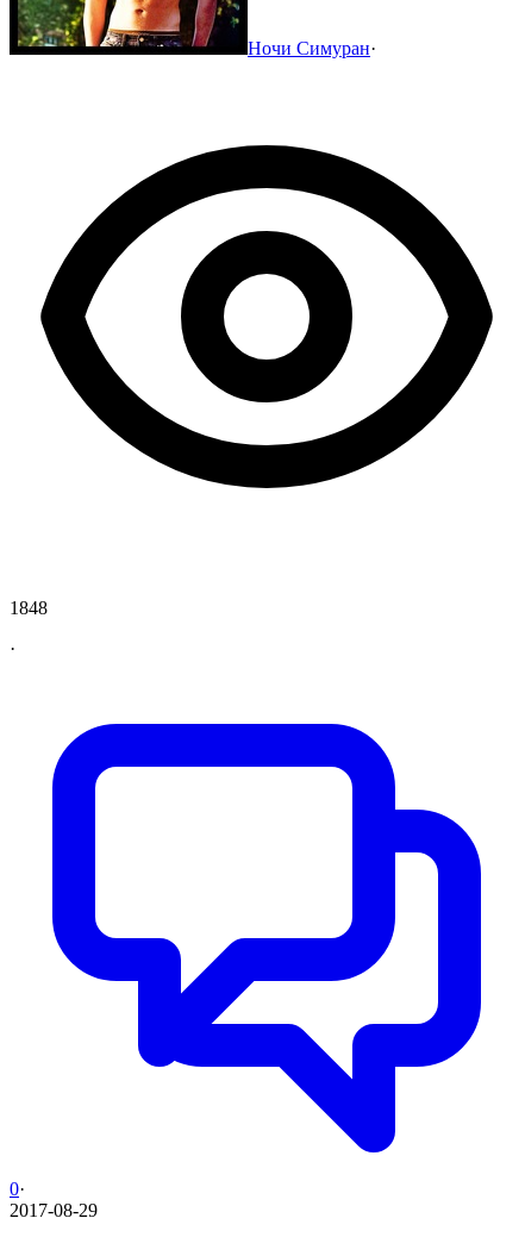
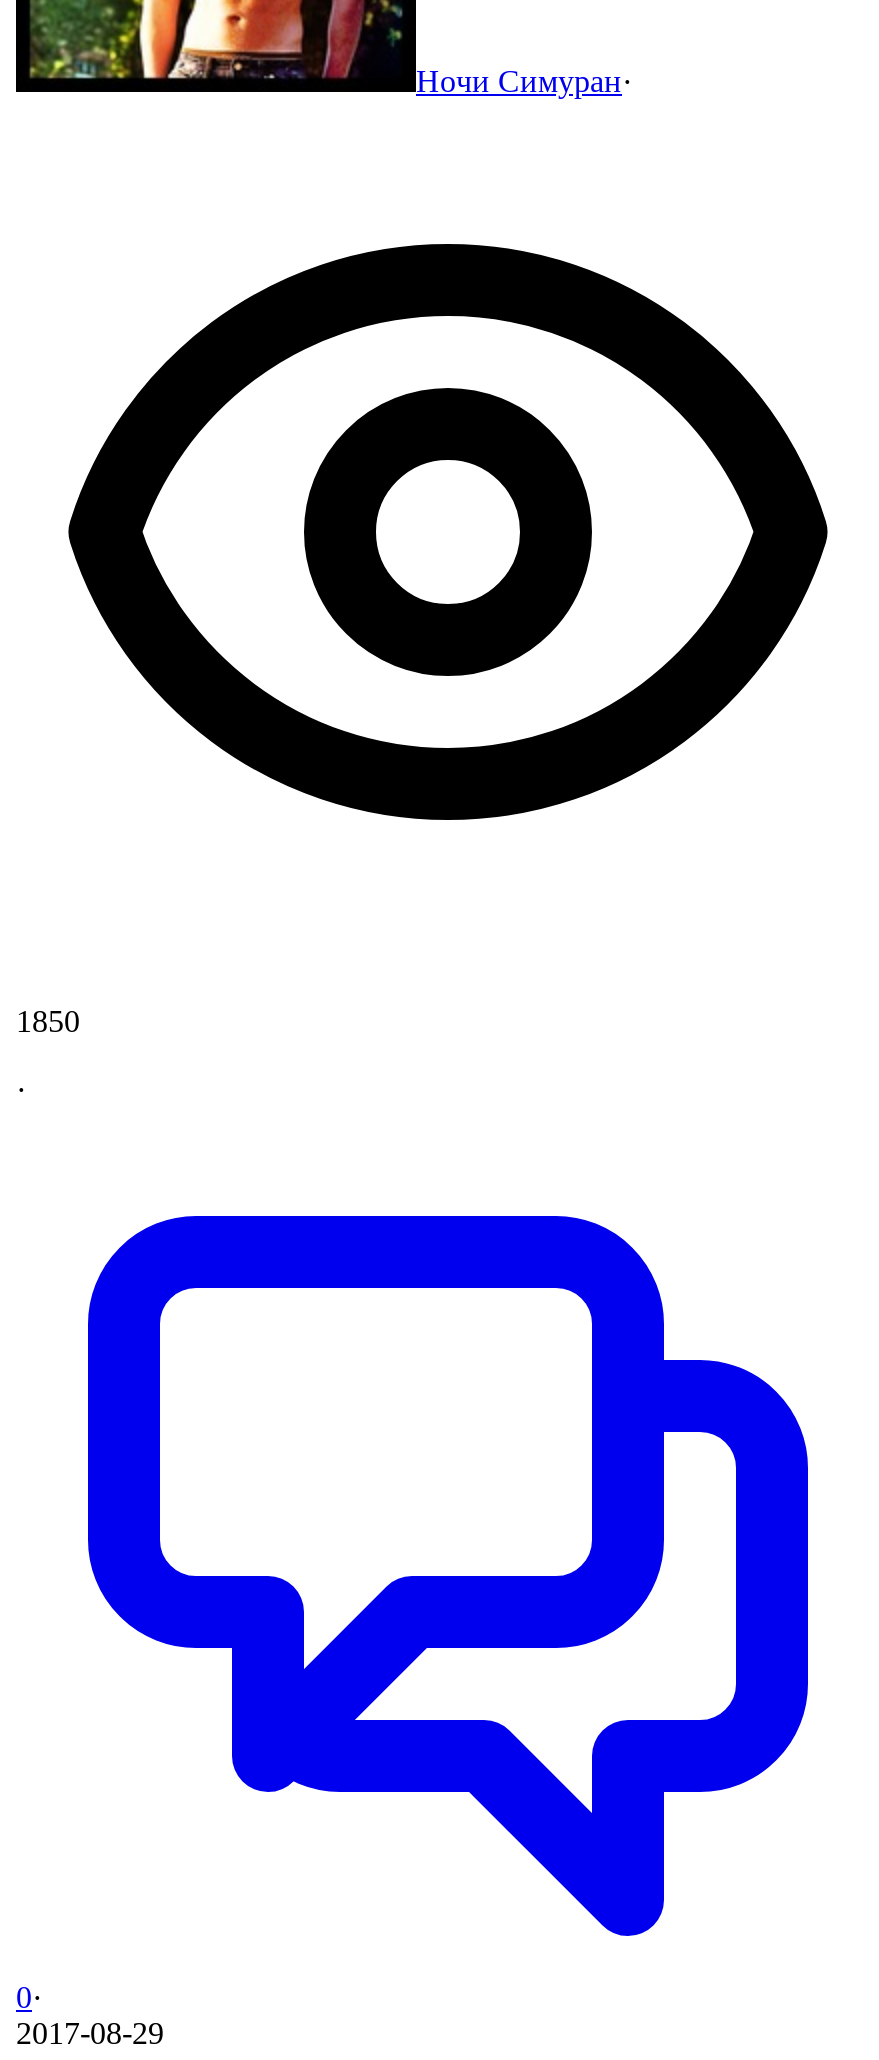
- 1848
+ 1850
